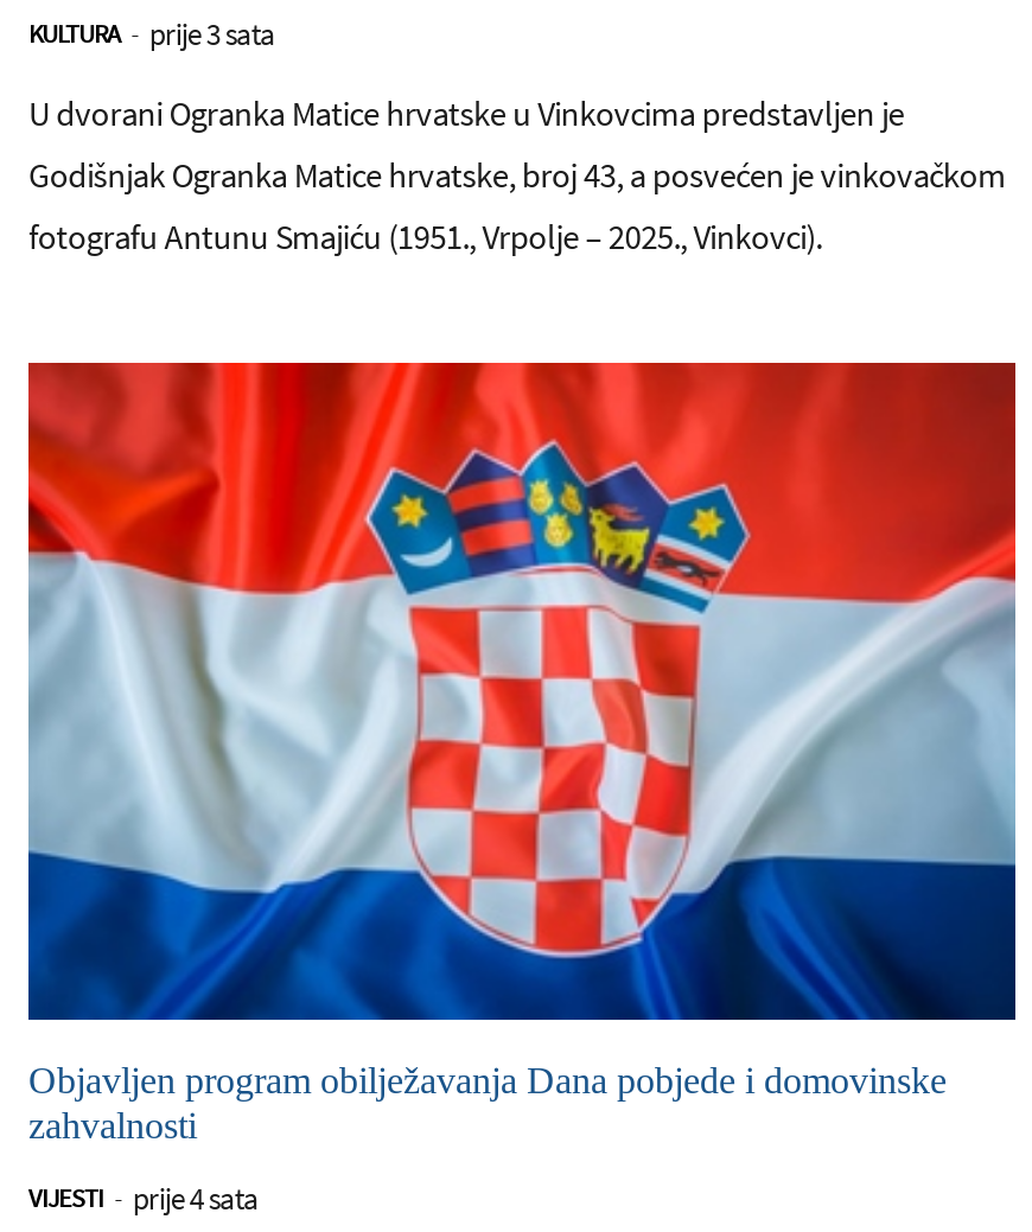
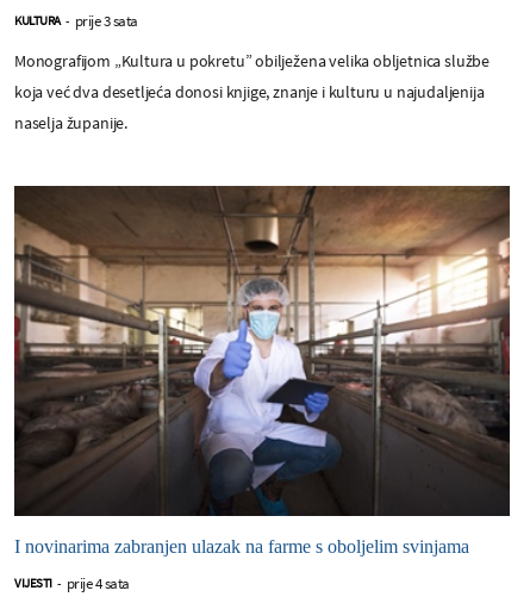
- U dvorani Ogranka Matice hrvatske u Vinkovcima predstavljen je
- Godišnjak Ogranka Matice hrvatske, broj 43, a posvećen je vinkovačkom
- fotografu Antunu Smajiću (1951., Vrpolje – 2025., Vinkovci).
+ Monografijom „Kultura u pokretu” obilježena velika obljetnica službe
+ koja već dva desetljeća donosi knjige, znanje i kulturu u najudaljenija
+ naselja županije.

- [image]
- Objavljen program obilježavanja Dana pobjede i domovinske
- zahvalnosti
+ [image]
+ I novinarima zabranjen ulazak na farme s oboljelim svinjama
